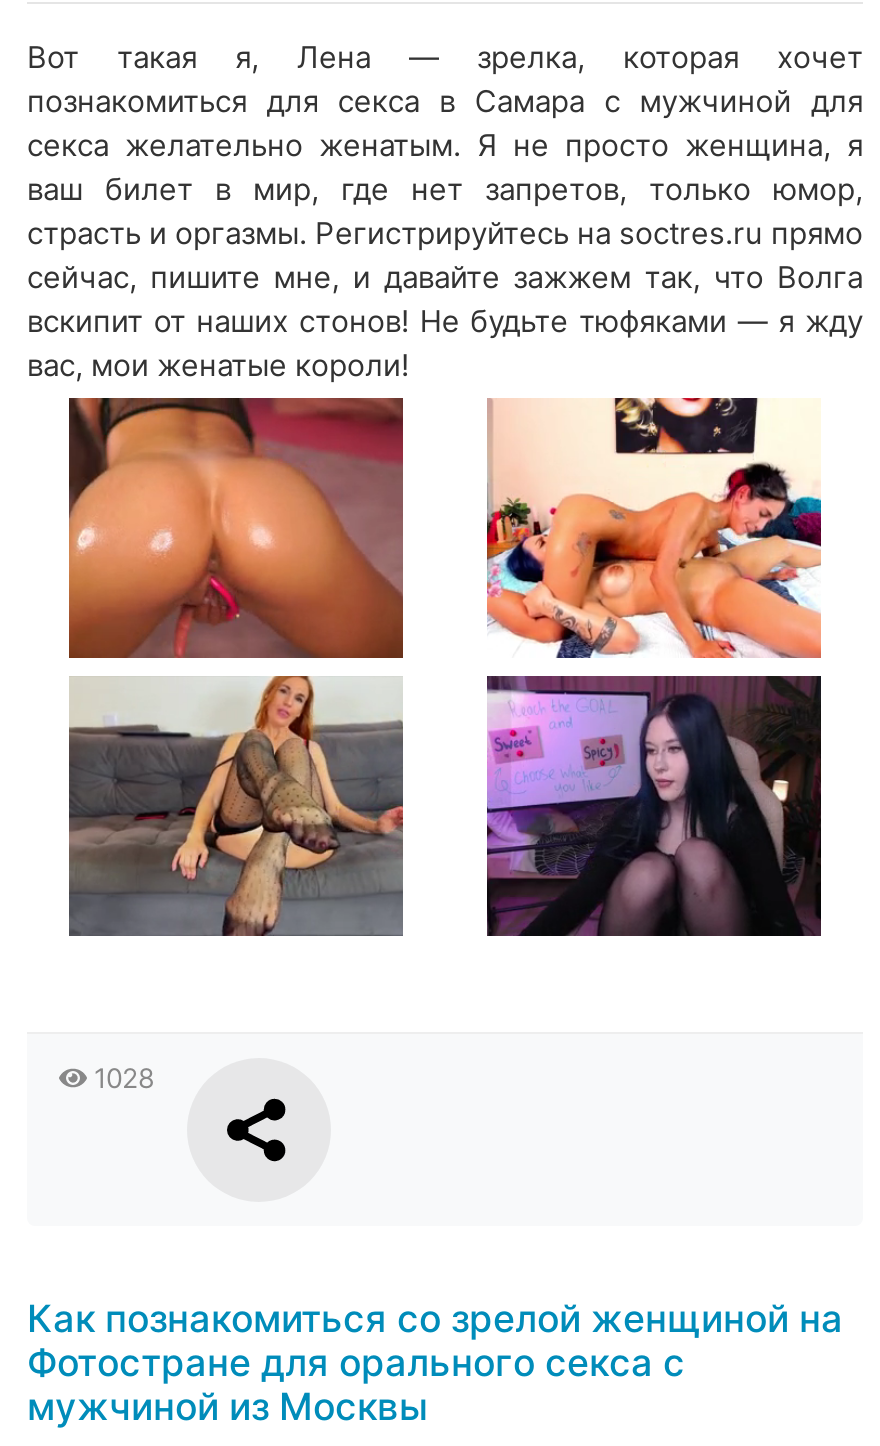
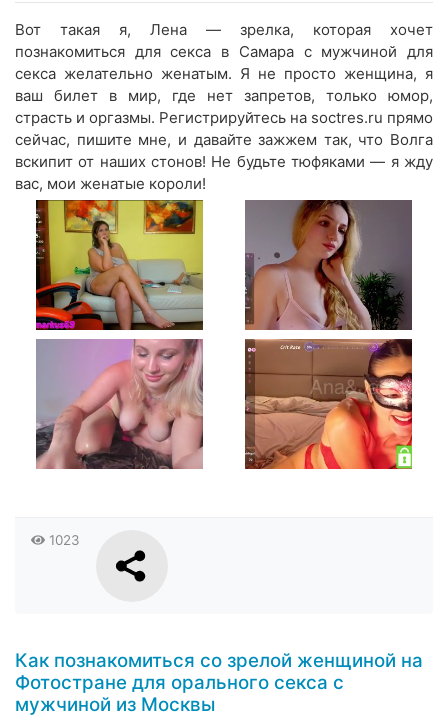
- [image]
+ [image]

- [image]
+ [image]

- [image]
+ [image]

- [image]
+ [image]

- 1028
+ 1023
